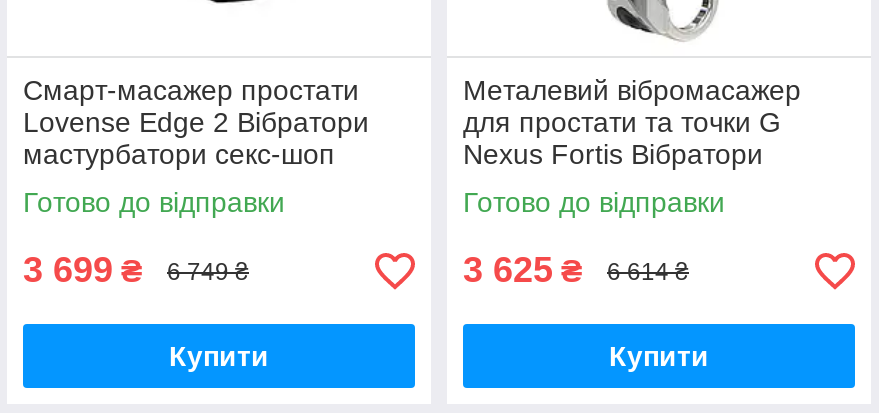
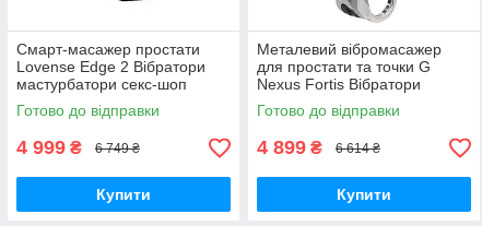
- 3 699 ₴ 6 749 ₴
+ 4 999 ₴ 6 749 ₴

- 3 625 ₴ 6 614 ₴
+ 4 899 ₴ 6 614 ₴
